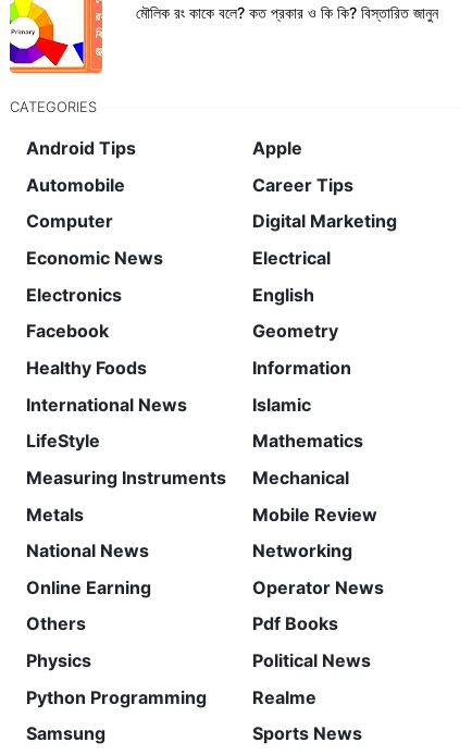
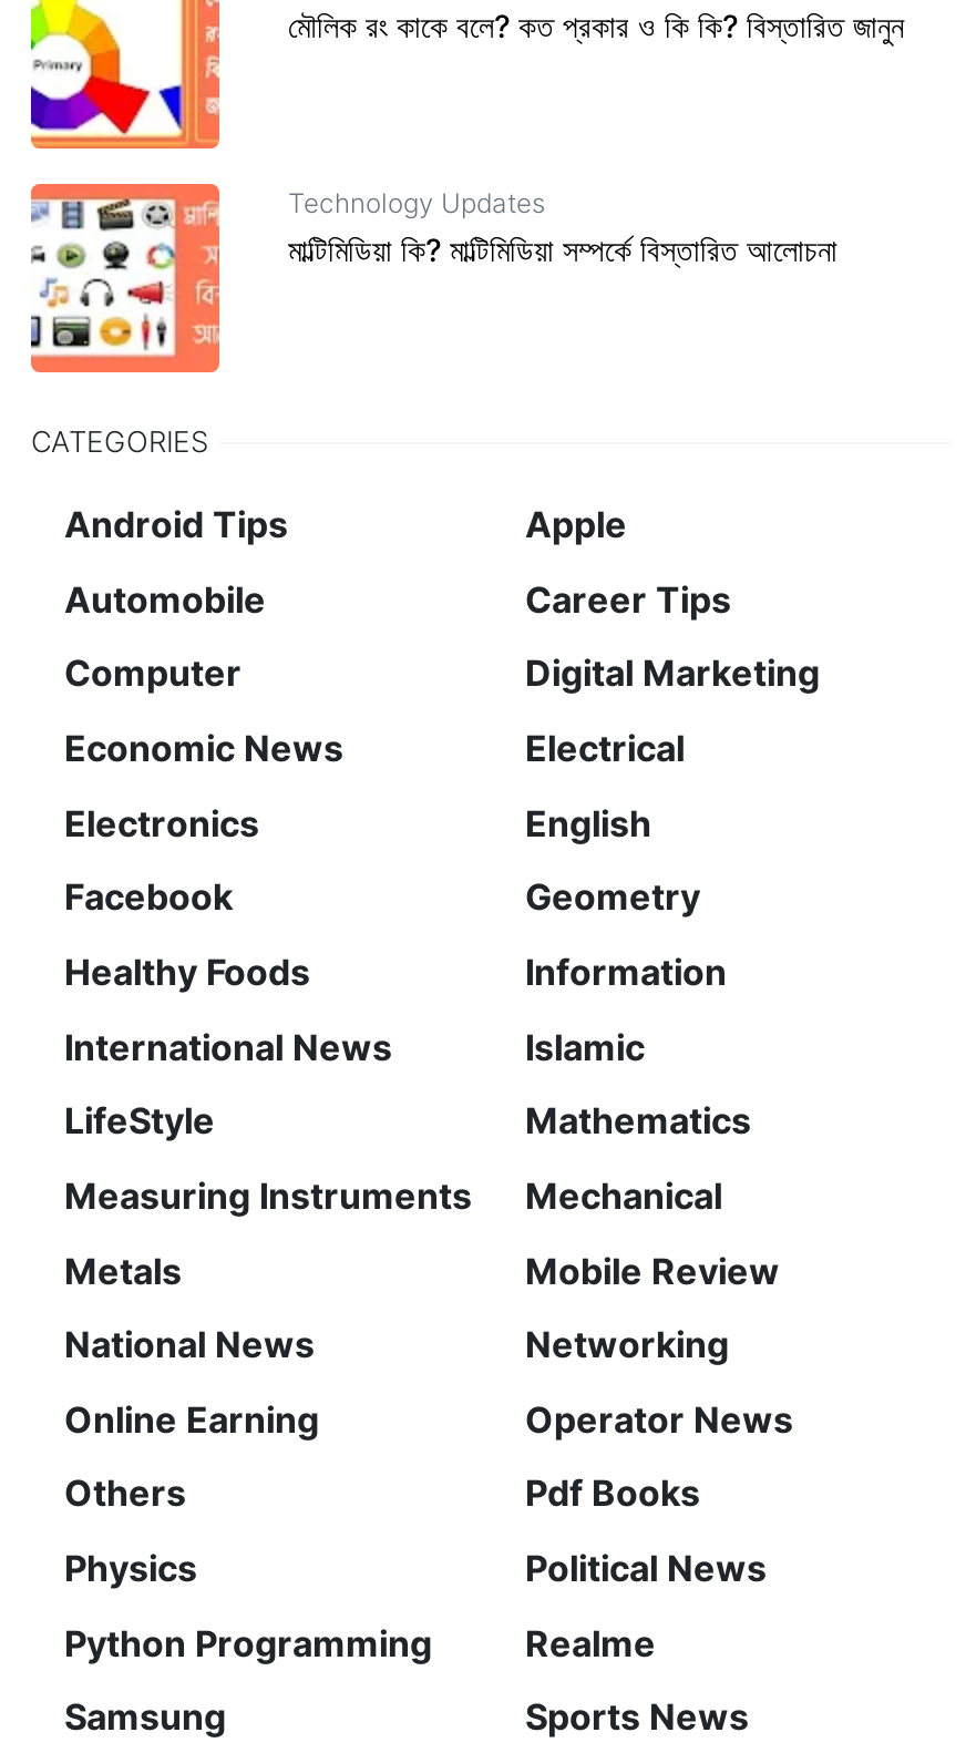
+ [image]
+ Technology Updates
+ মাল্টিমিডিয়া কি? মাল্টিমিডিয়া সম্পর্কে বিস্তারিত আলোচনা
